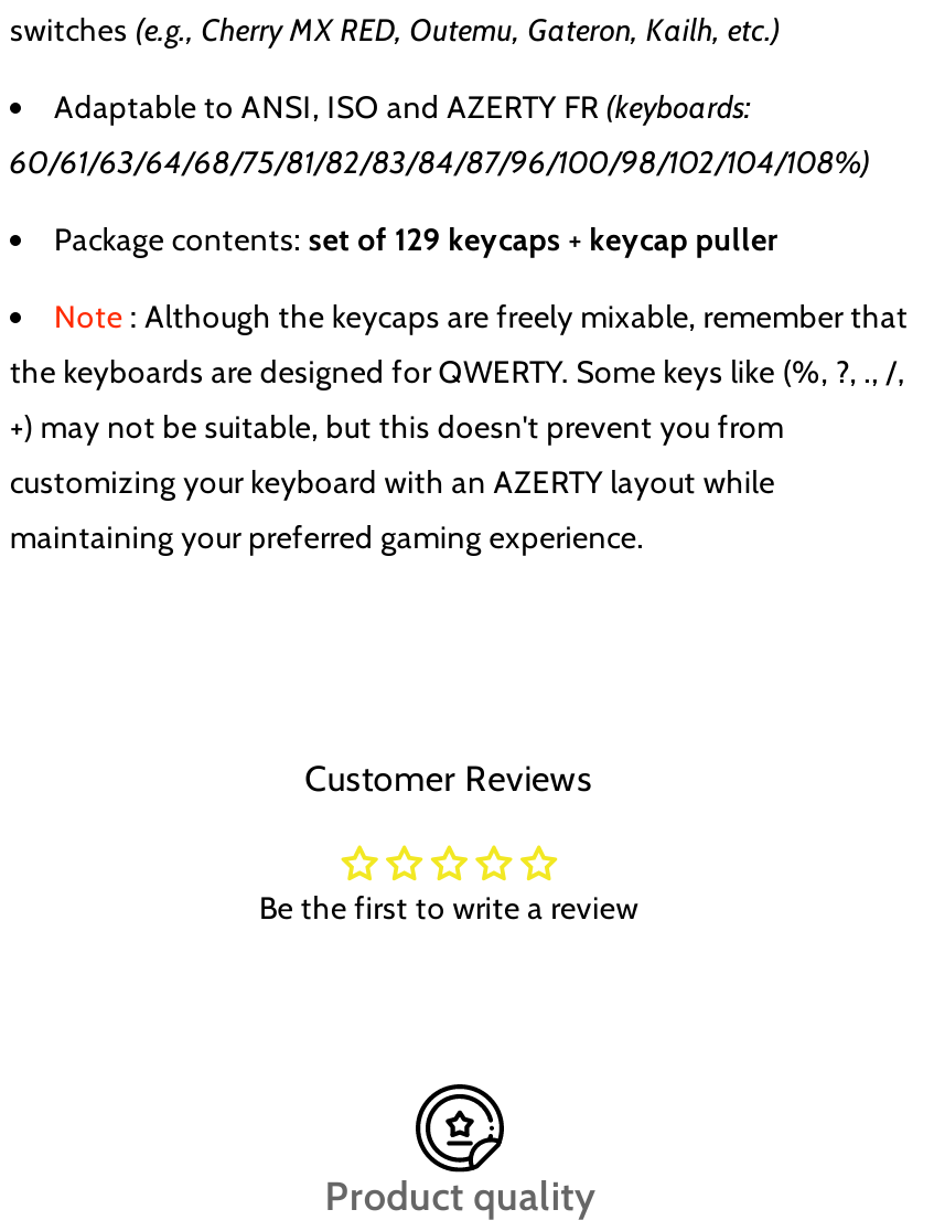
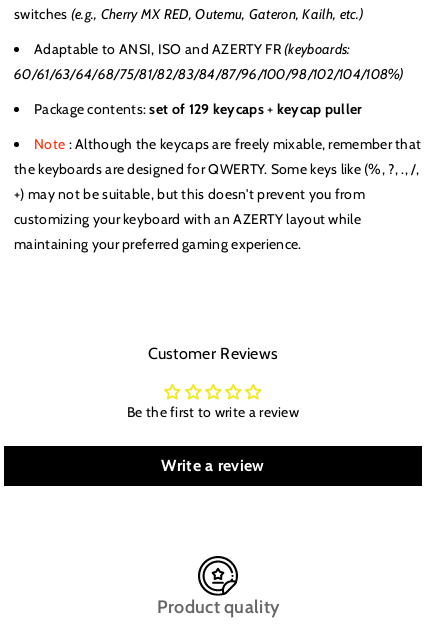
+ Write a review
